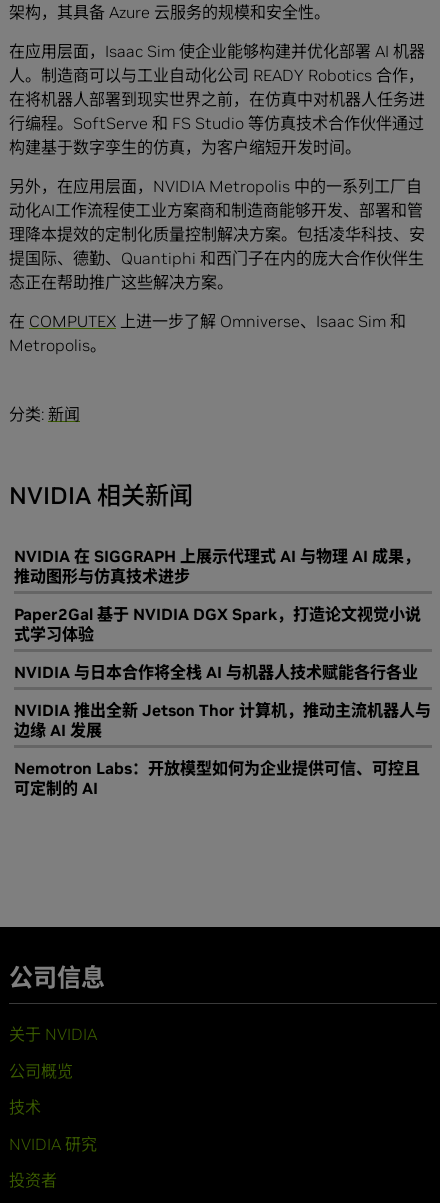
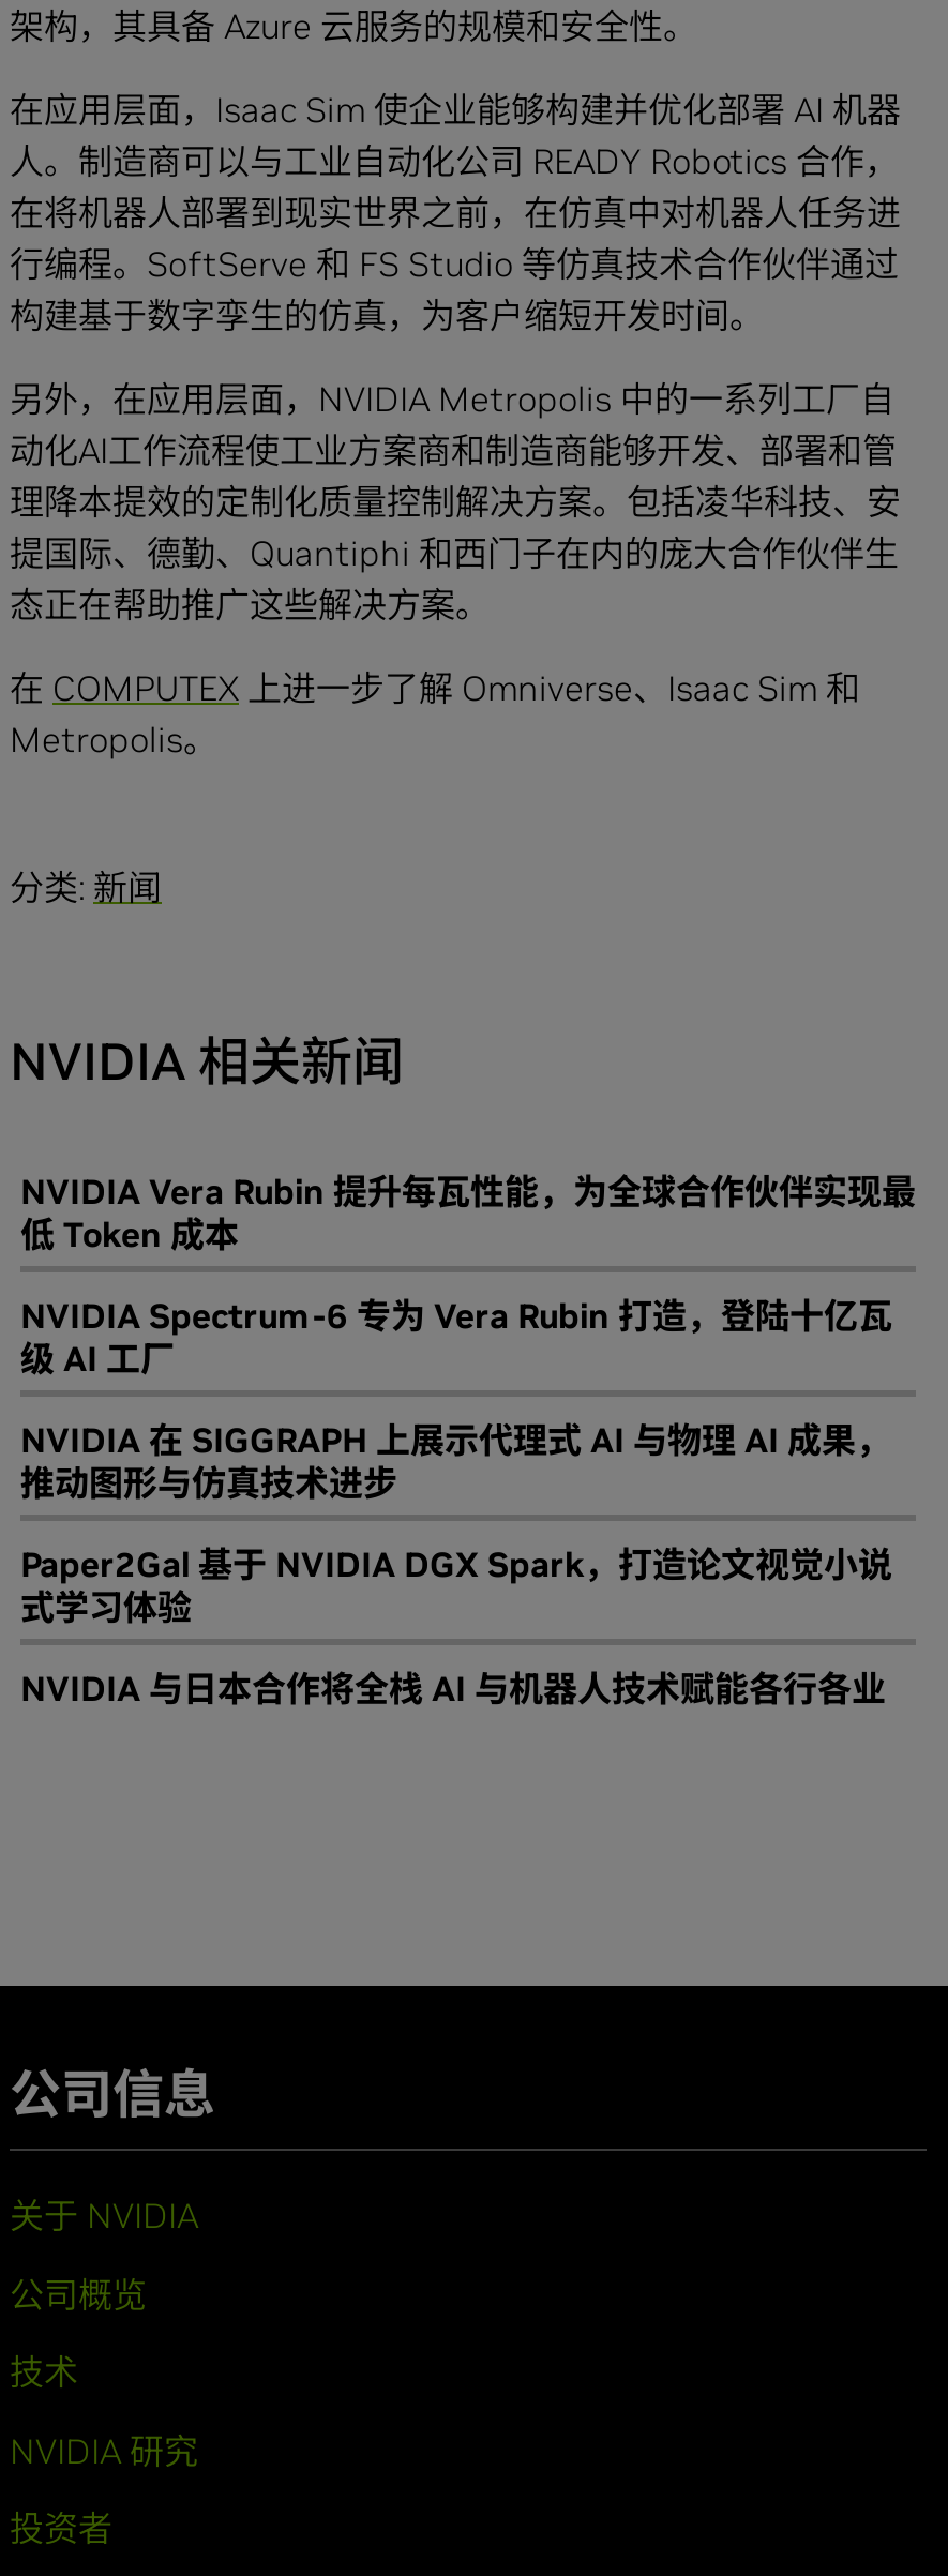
+ NVIDIA Vera Rubin 提升每瓦性能，为全球合作伙伴实现最
+ 低 Token 成本
+ NVIDIA Spectrum-6 专为 Vera Rubin 打造，登陆十亿瓦
+ 级 AI 工厂

moved down: NVIDIA 在 SIGGRAPH 上展示代理式 AI 与物理 AI 成果， | 推动图形与仿真技术进步 | Paper2Gal 基于 NVIDIA DGX Spark，打造论文视觉小说 | 式学习体验 | NVIDIA 与日本合作将全栈 AI 与机器人技术赋能各行各业

- NVIDIA 推出全新 Jetson Thor 计算机，推动主流机器人与
- 边缘 AI 发展
- Nemotron Labs：开放模型如何为企业提供可信、可控且
- 可定制的 AI
